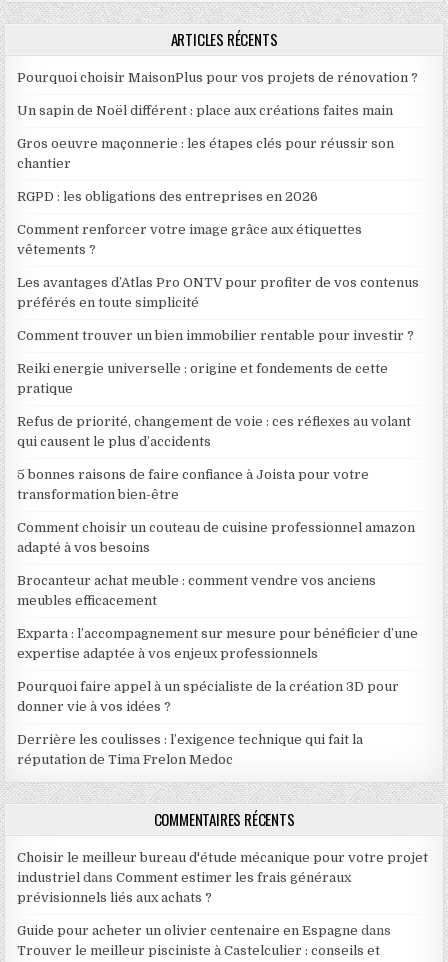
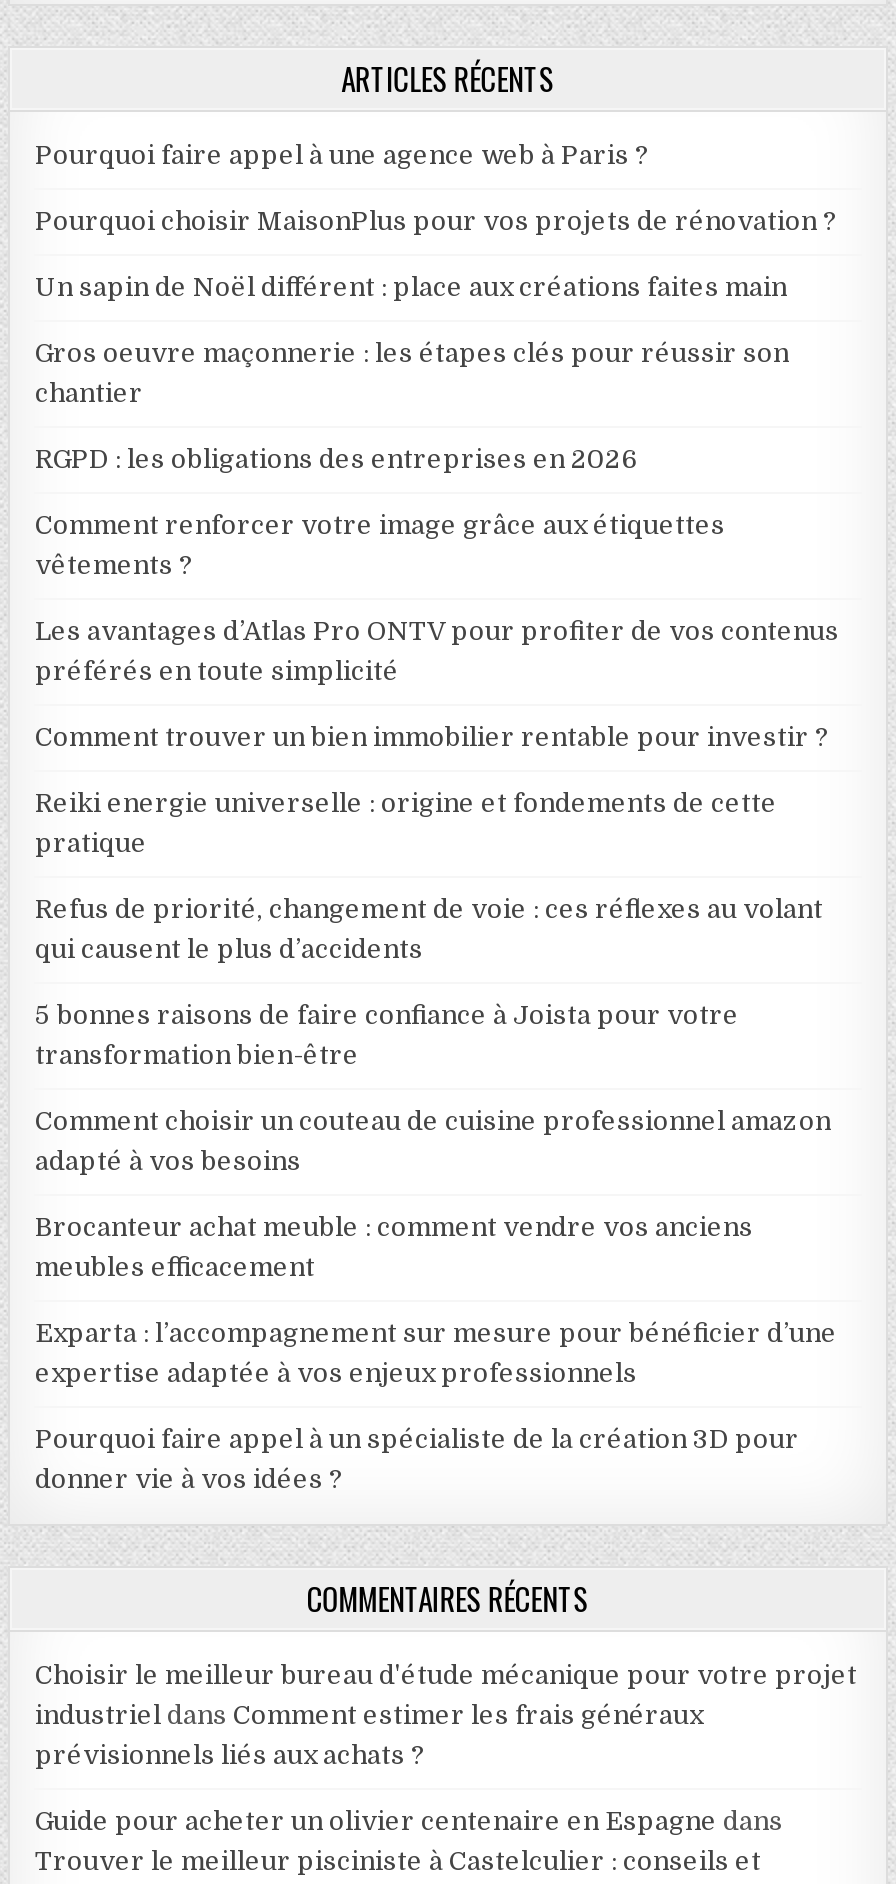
+ Pourquoi faire appel à une agence web à Paris ?

moved down: Pourquoi choisir MaisonPlus pour vos projets de rénovation ? | Un sapin de Noël différent : place aux créations faites main | Gros oeuvre maçonnerie : les étapes clés pour réussir son | ... | Pourquoi faire appel à un spécialiste de la création 3D pour | donner vie à vos idées ?

- Derrière les coulisses : l’exigence technique qui fait la
- réputation de Tima Frelon Medoc
